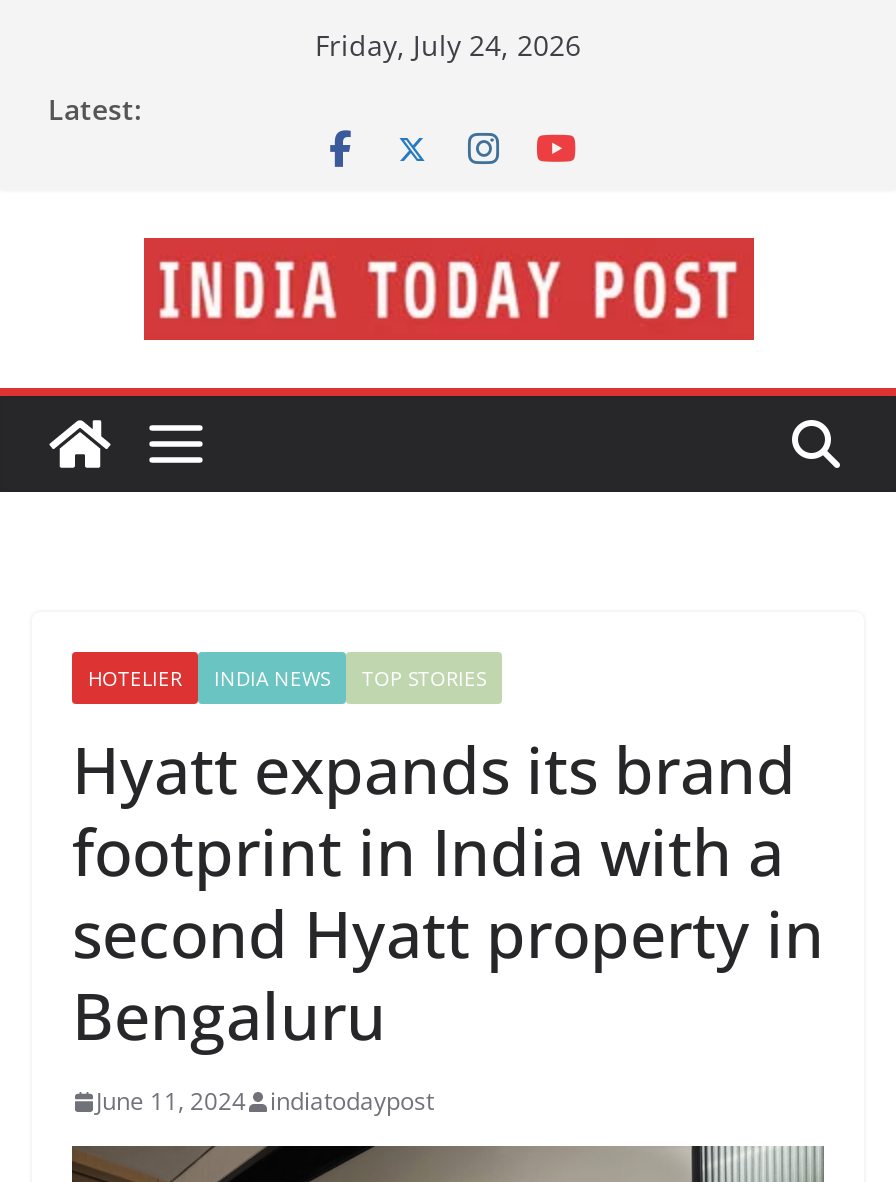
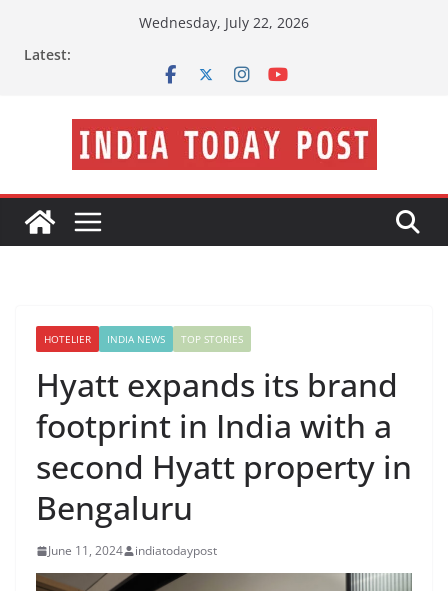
- Friday, July 24, 2026
+ Wednesday, July 22, 2026
